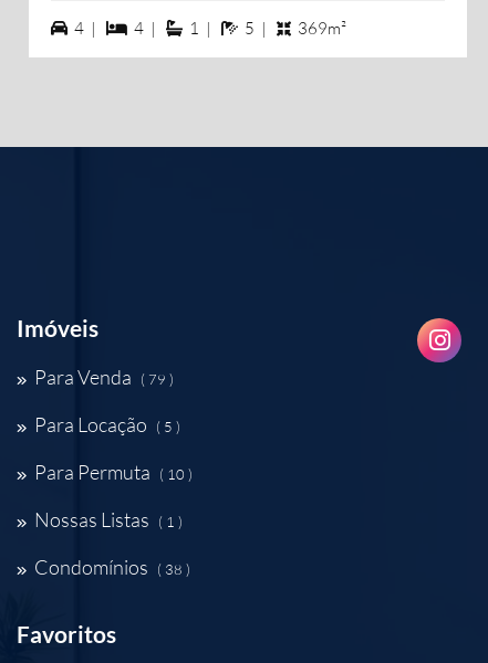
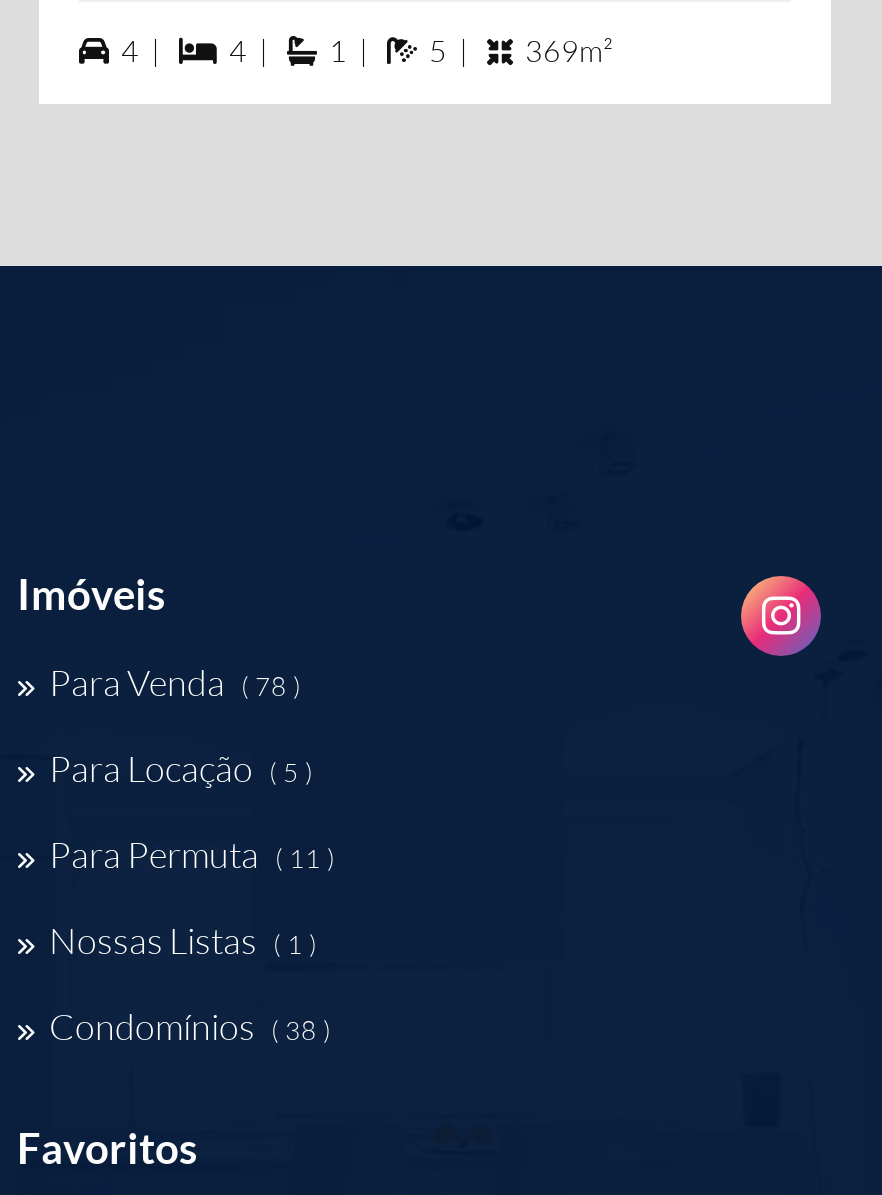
- Para Venda ( 79 )
+ Para Venda ( 78 )

- Para Permuta ( 10 )
+ Para Permuta ( 11 )
